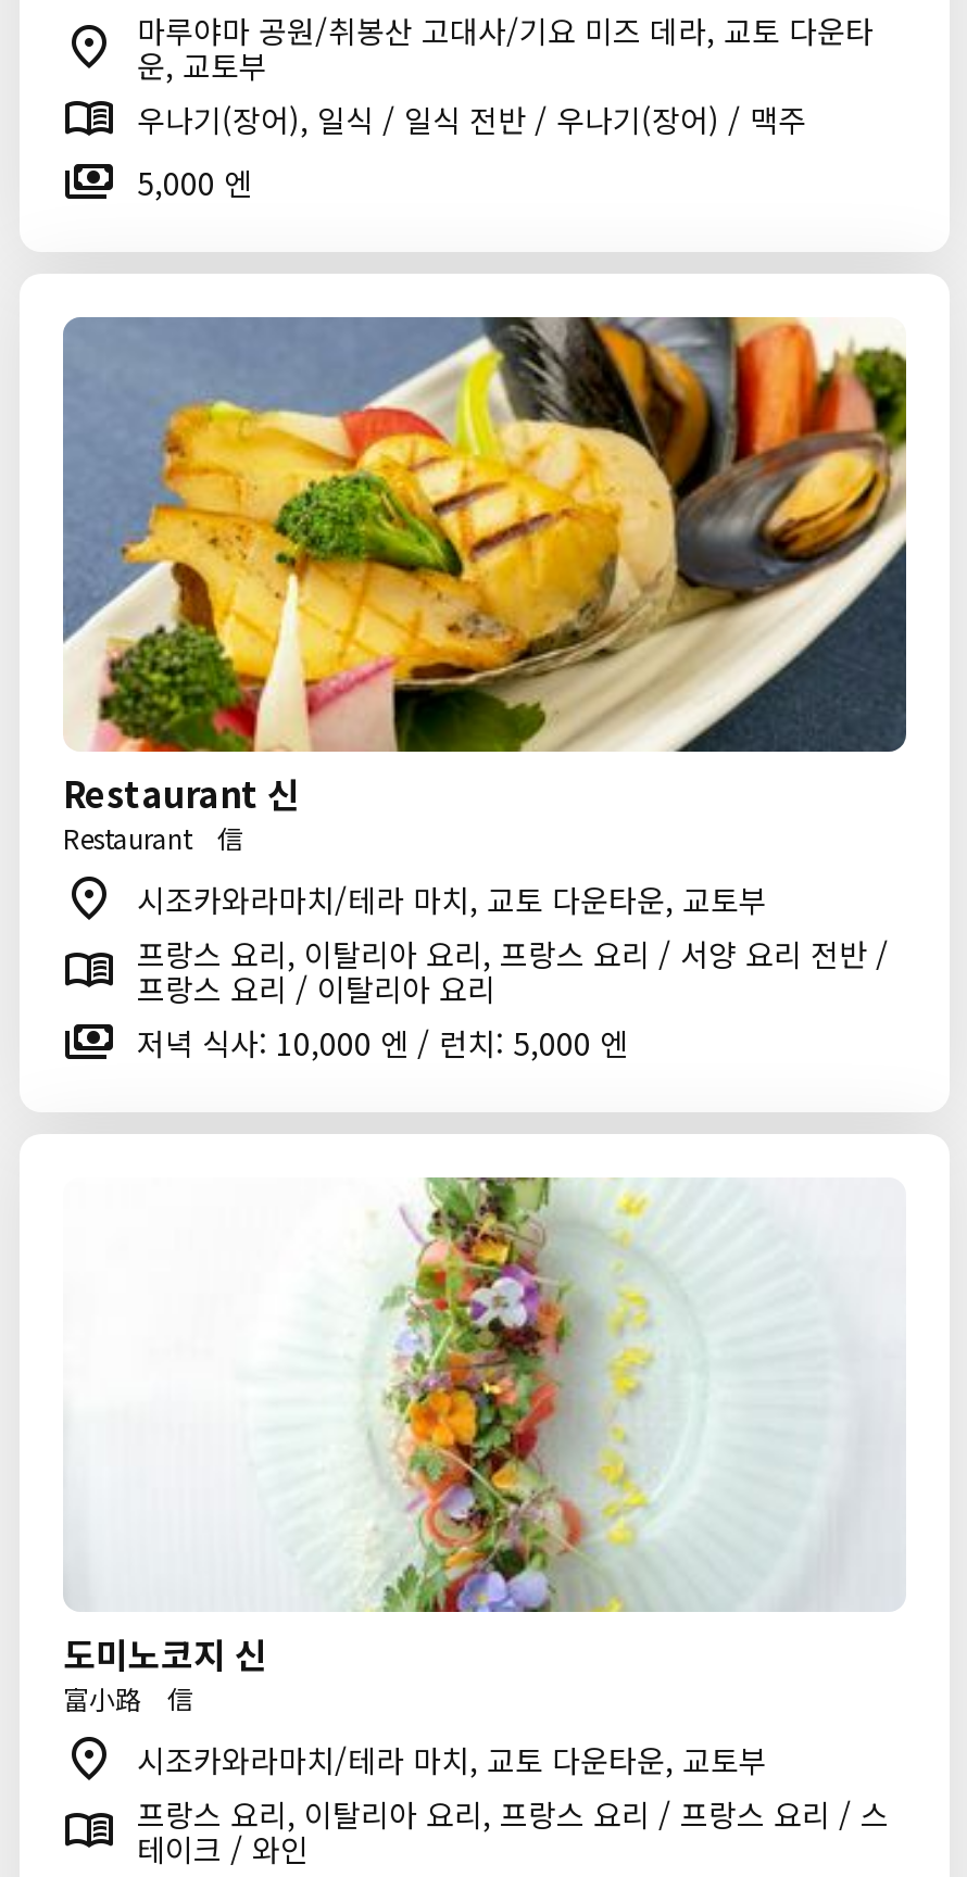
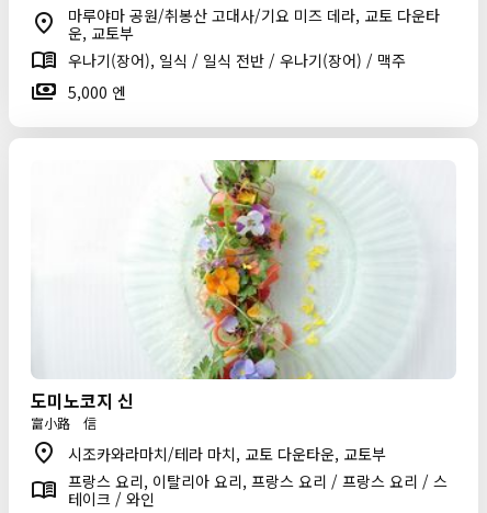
- [image]
- Restaurant 신
- Restaurant 信
- 시조카와라마치/테라 마치, 교토 다운타운, 교토부
- 프랑스 요리, 이탈리아 요리, 프랑스 요리 / 서양 요리 전반 /
- 프랑스 요리 / 이탈리아 요리
- 저녁 식사: 10,000 엔 / 런치: 5,000 엔
